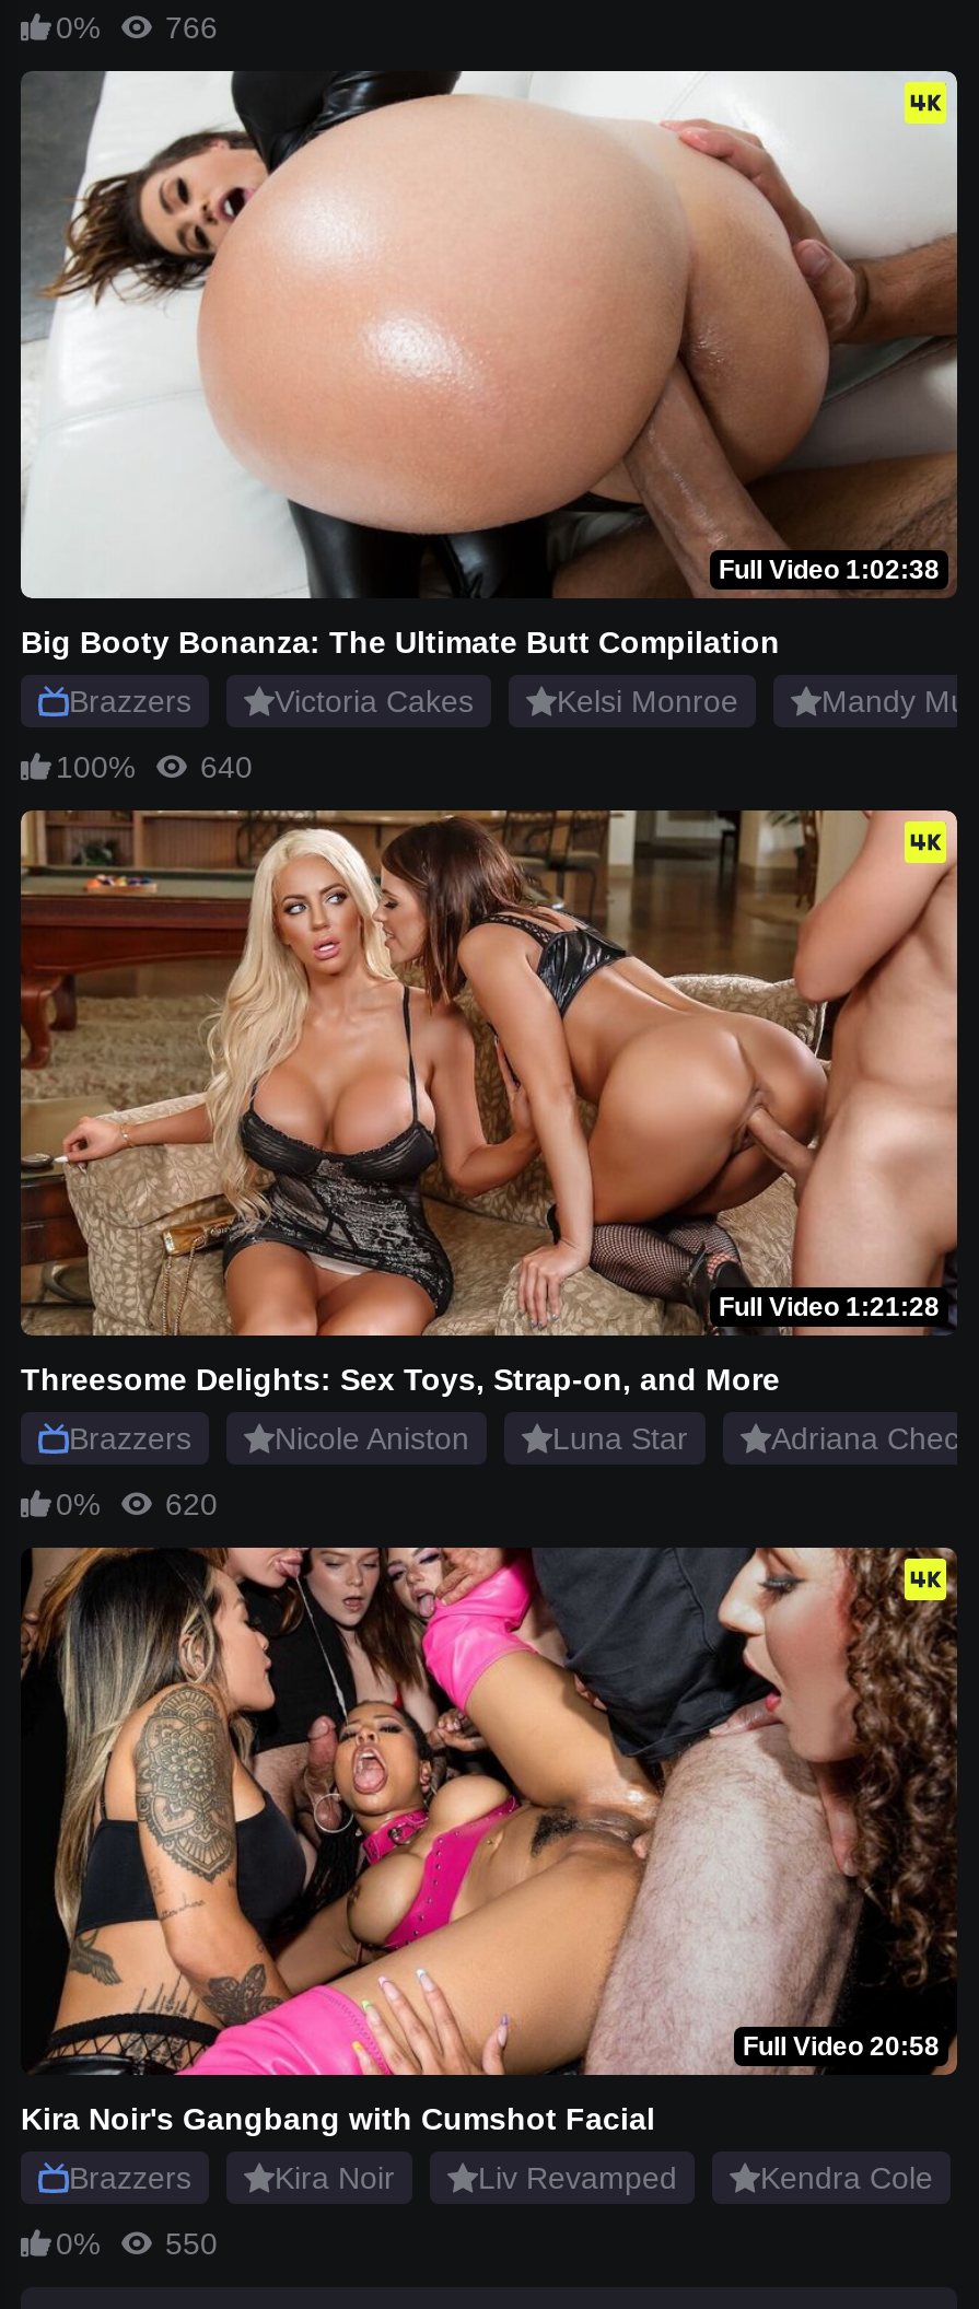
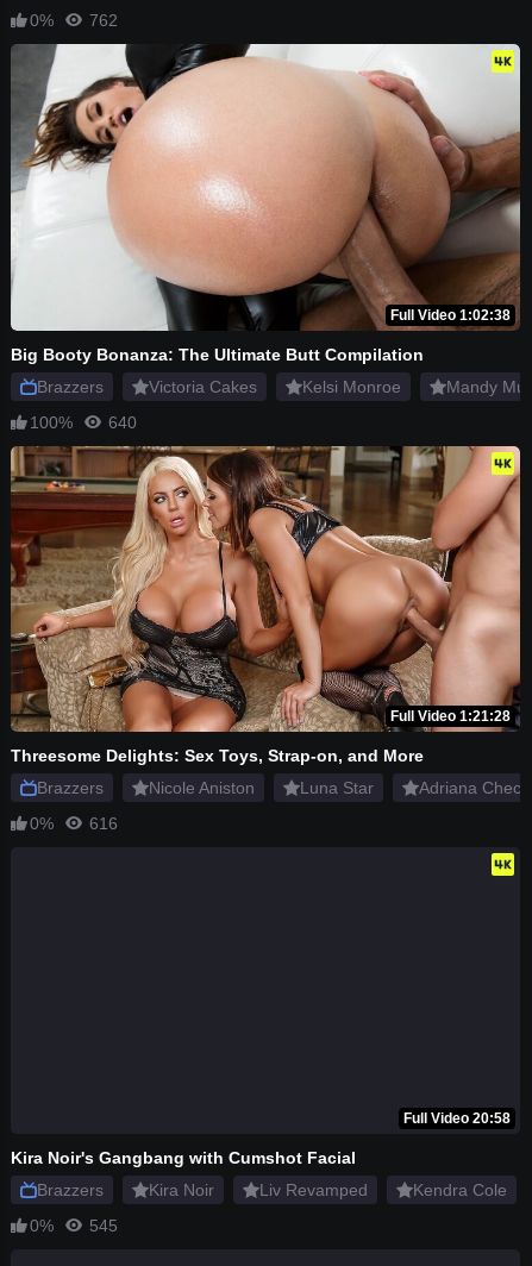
- 0% 766
+ 0% 762

- 0% 620
+ 0% 616

- [image]

- 0% 550
+ 0% 545
